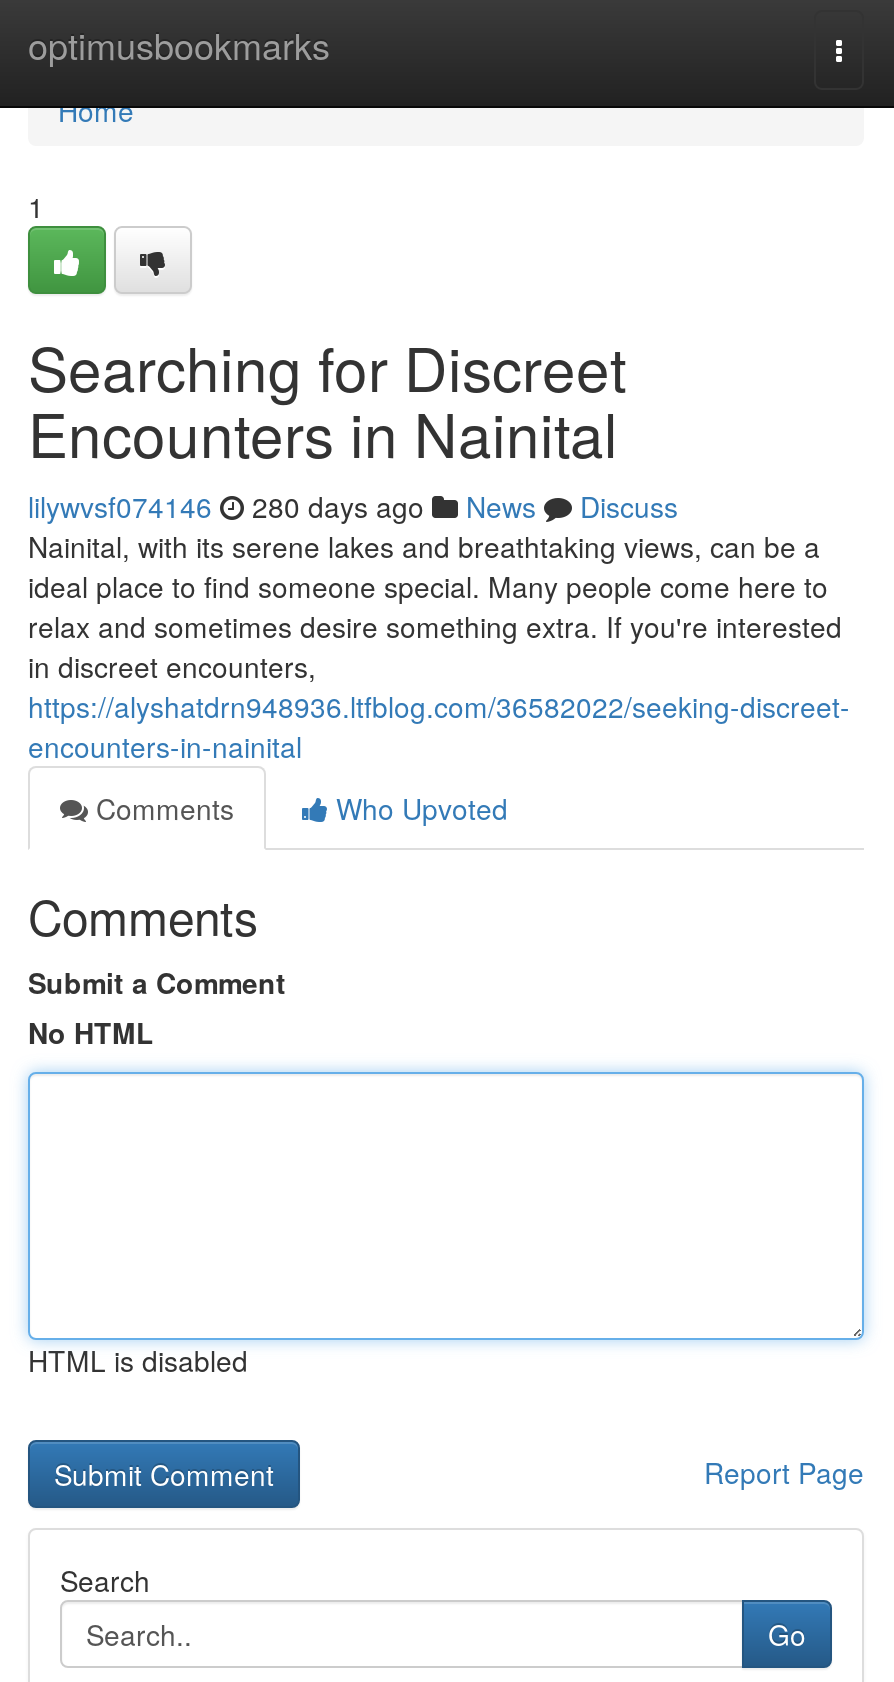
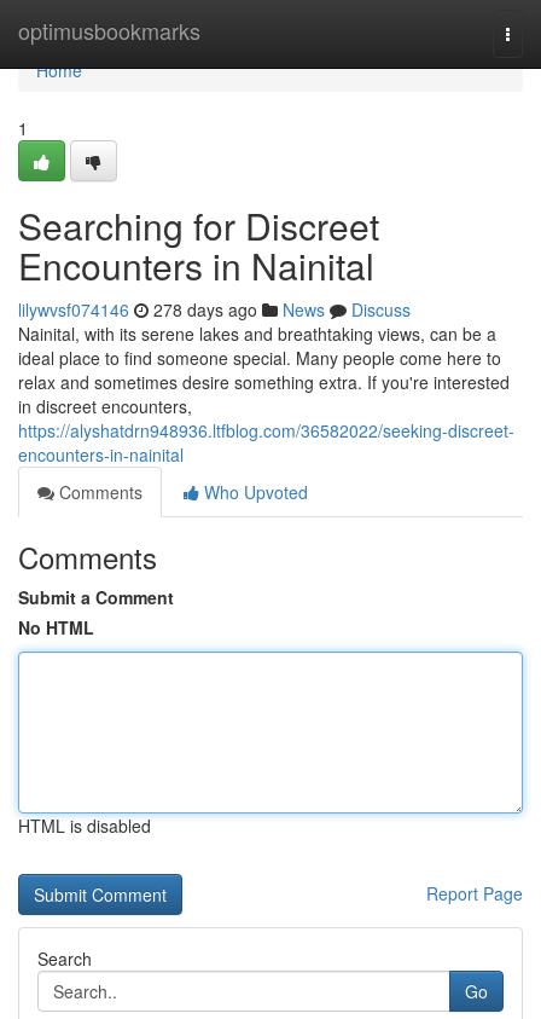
- lilywvsf074146 280 days ago News Discuss
+ lilywvsf074146 278 days ago News Discuss
